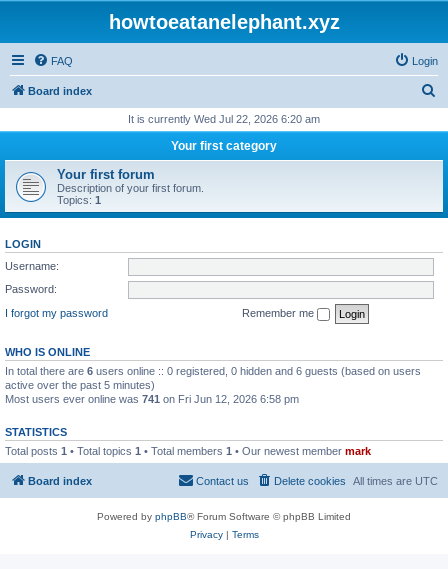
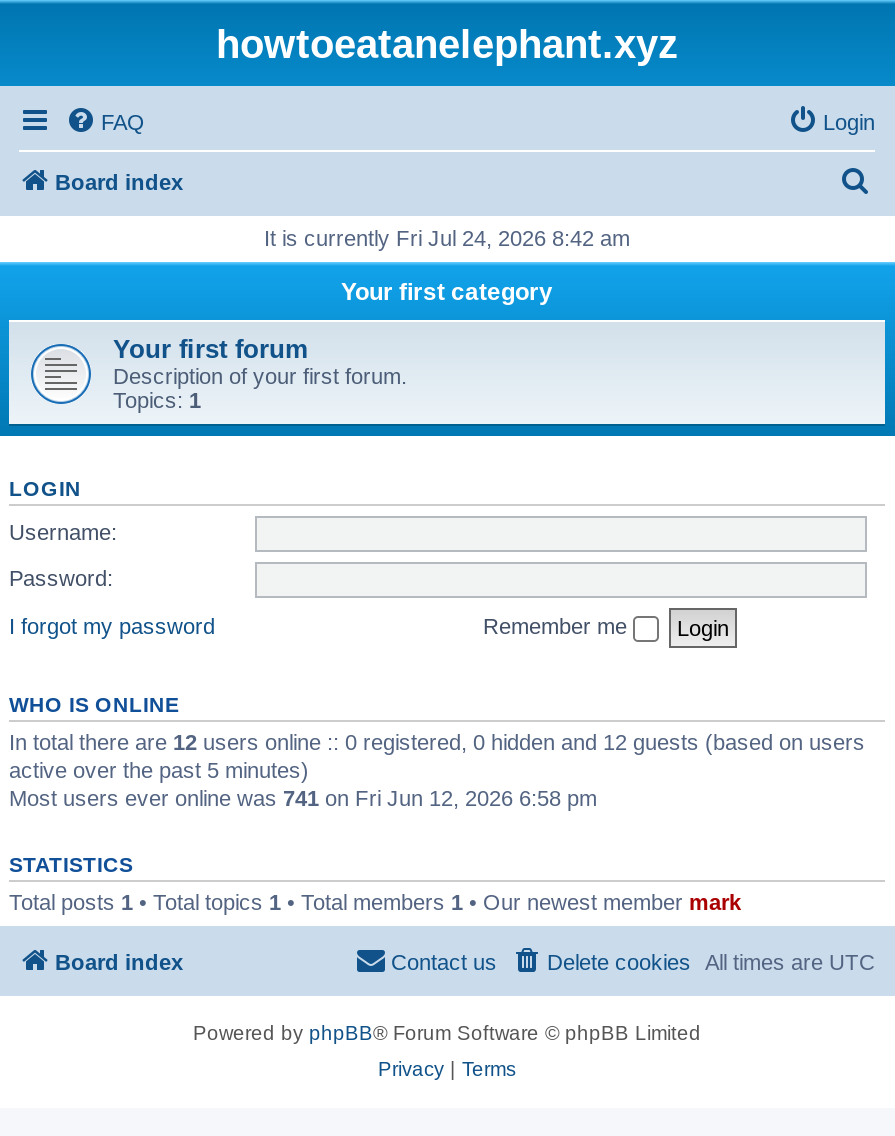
- It is currently Wed Jul 22, 2026 6:20 am
+ It is currently Fri Jul 24, 2026 8:42 am

- In total there are 6 users online :: 0 registered, 0 hidden and 6 guests (based on users
+ In total there are 12 users online :: 0 registered, 0 hidden and 12 guests (based on users
